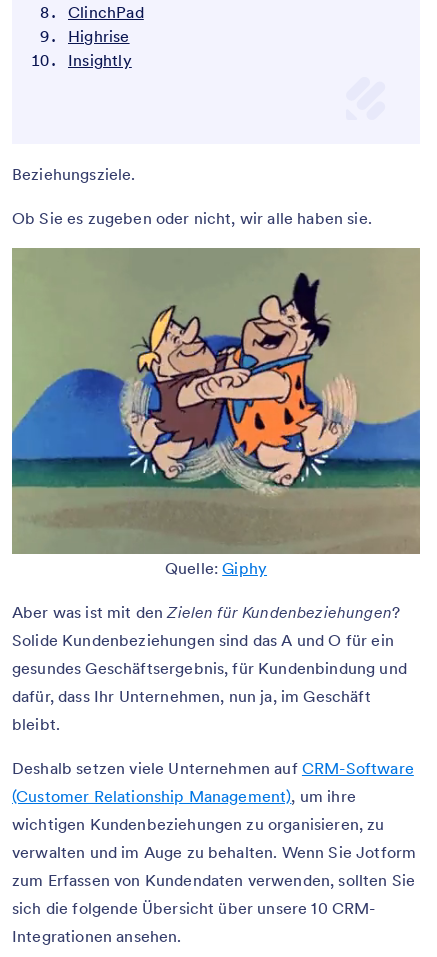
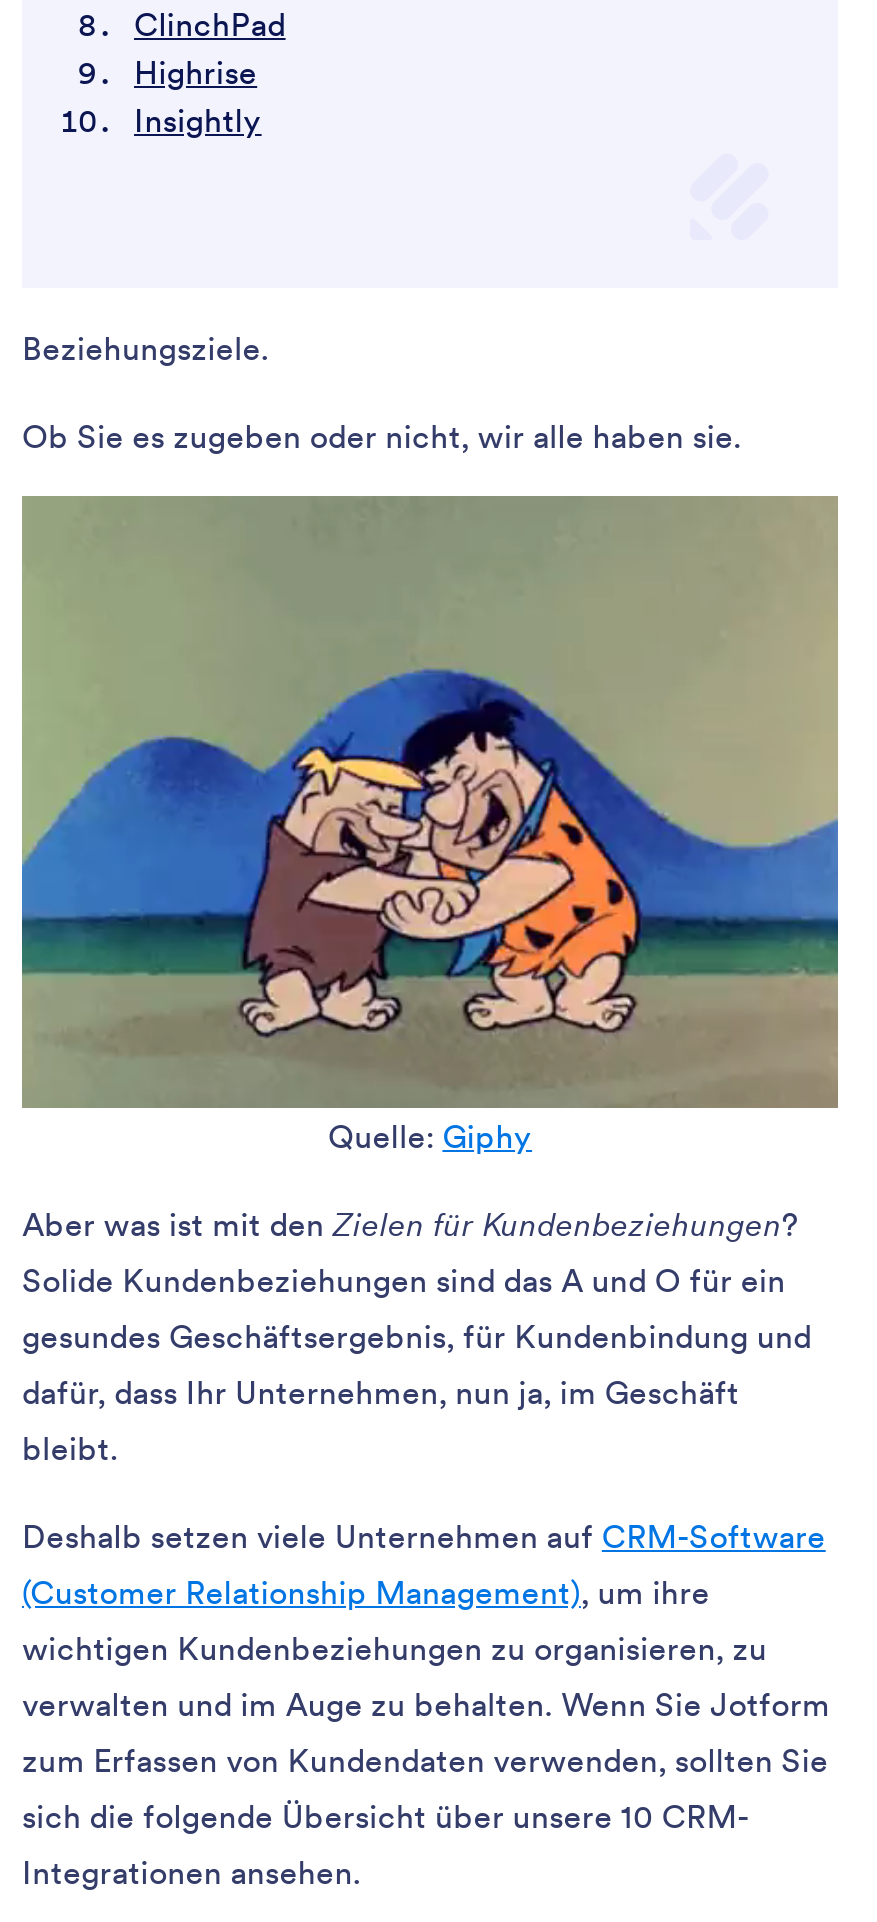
- [image]
+ [image]
